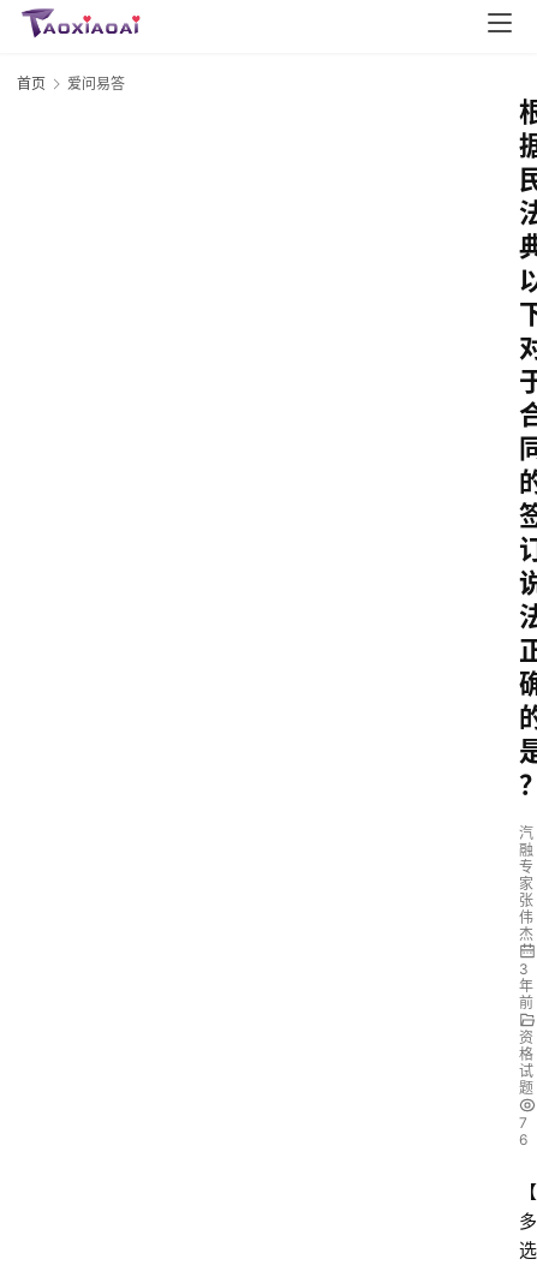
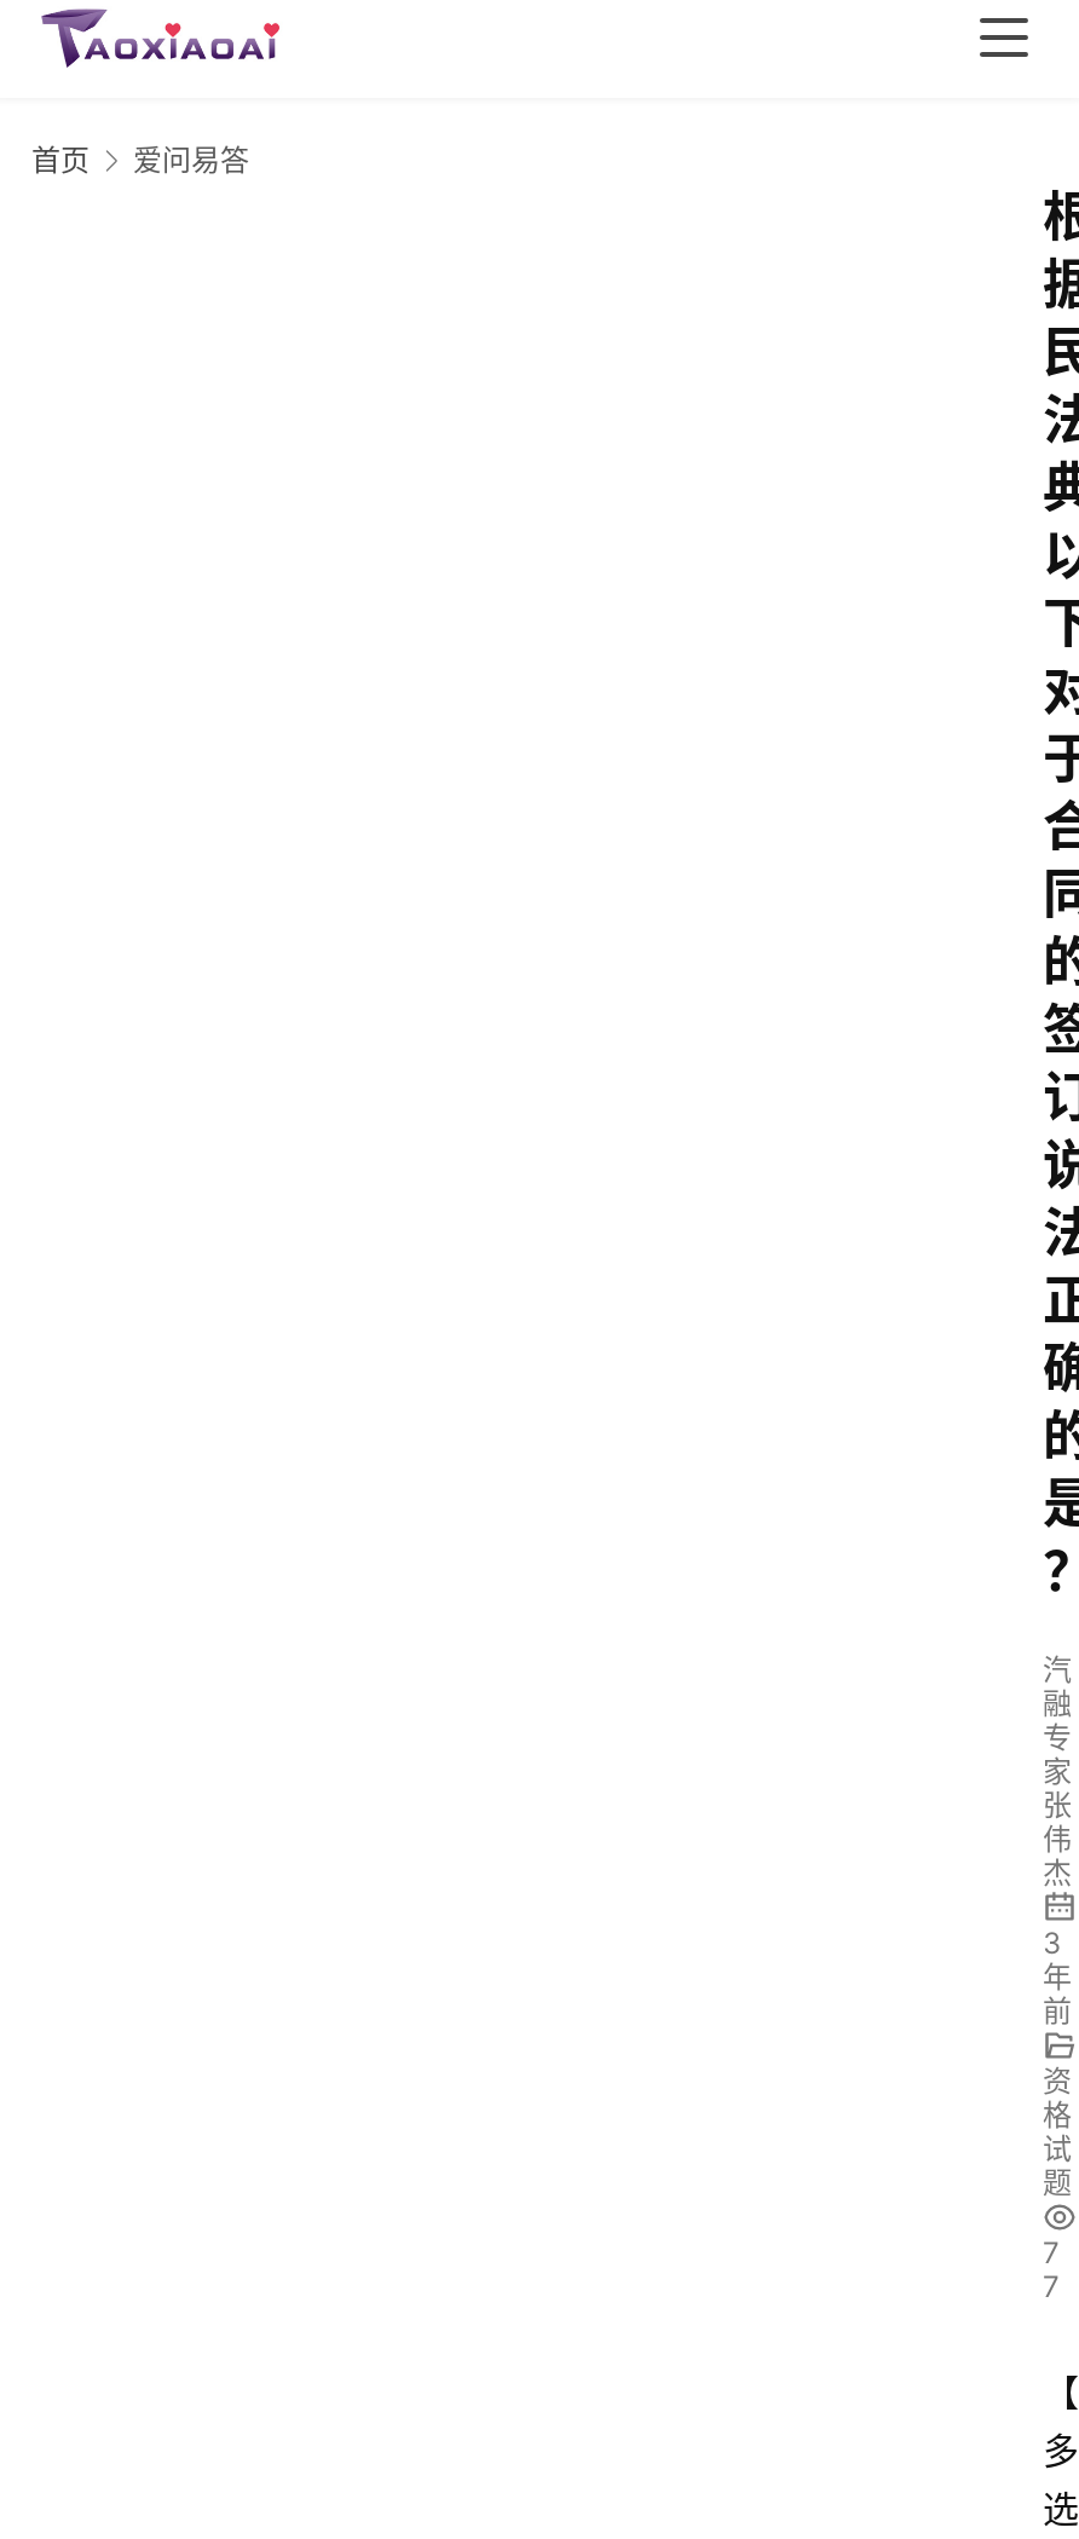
- 6
+ 7
